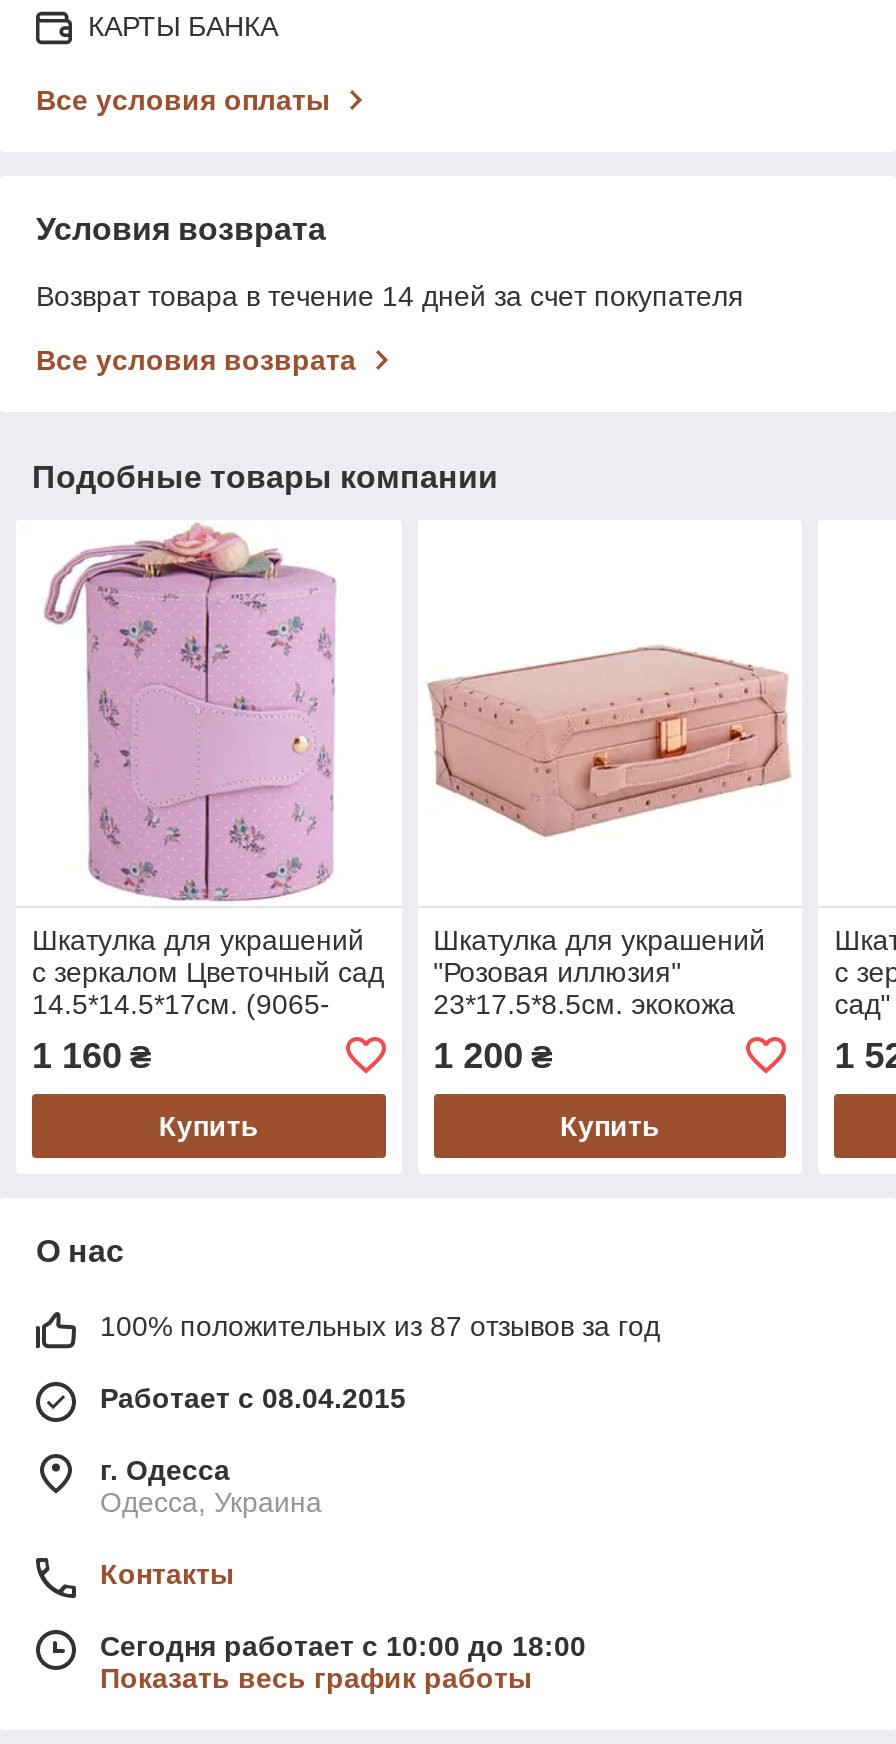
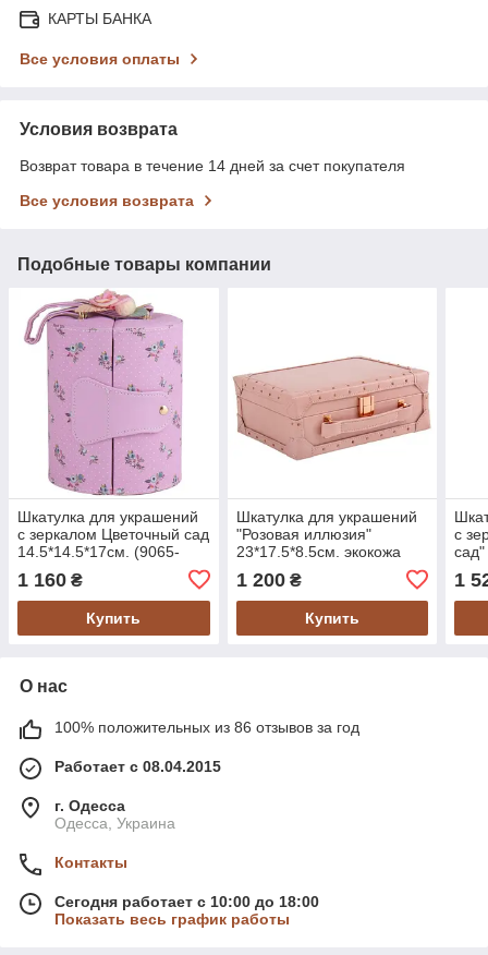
- 100% положительных из 87 отзывов за год
+ 100% положительных из 86 отзывов за год
